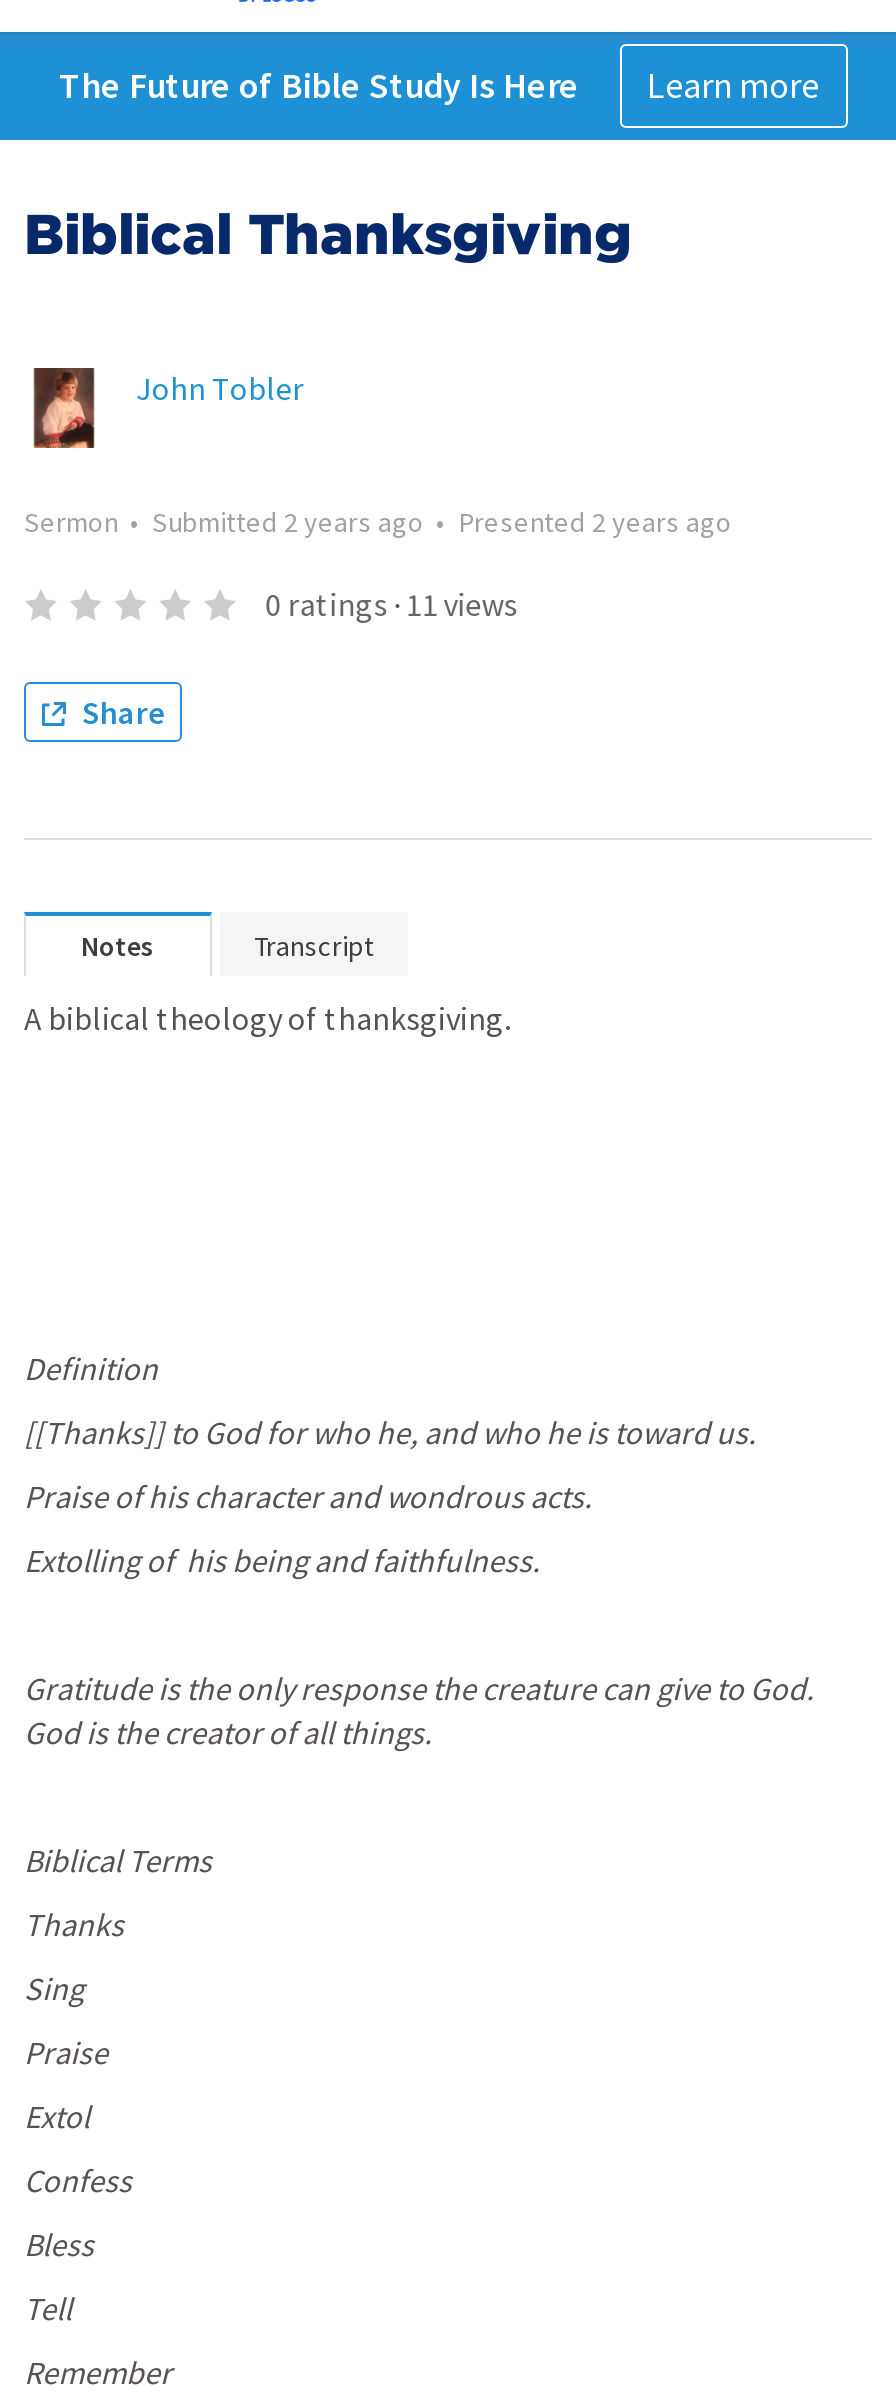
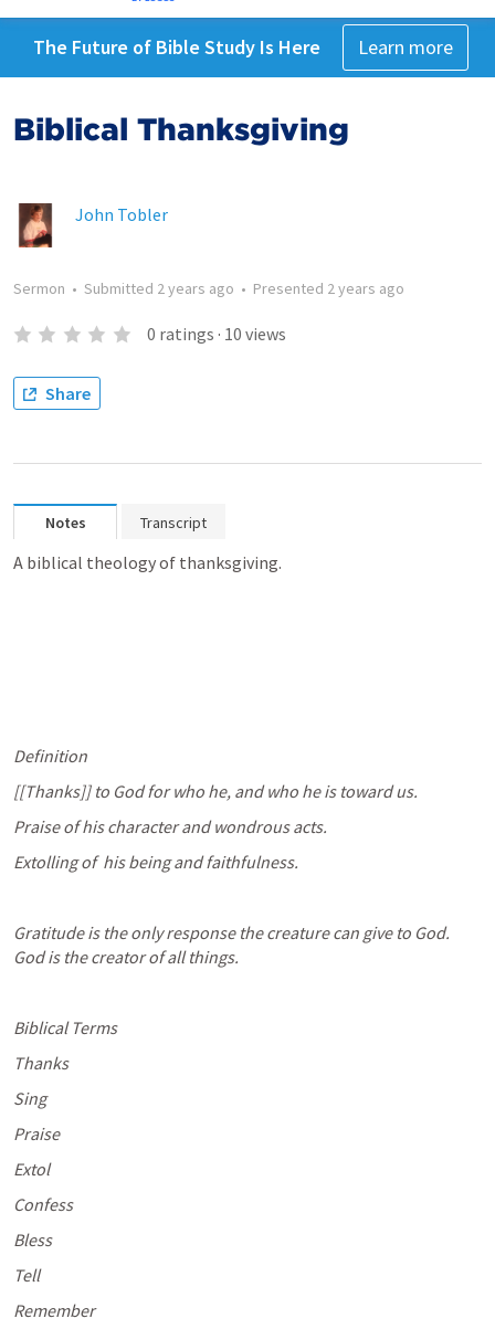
- 0 ratings · 11 views
+ 0 ratings · 10 views
